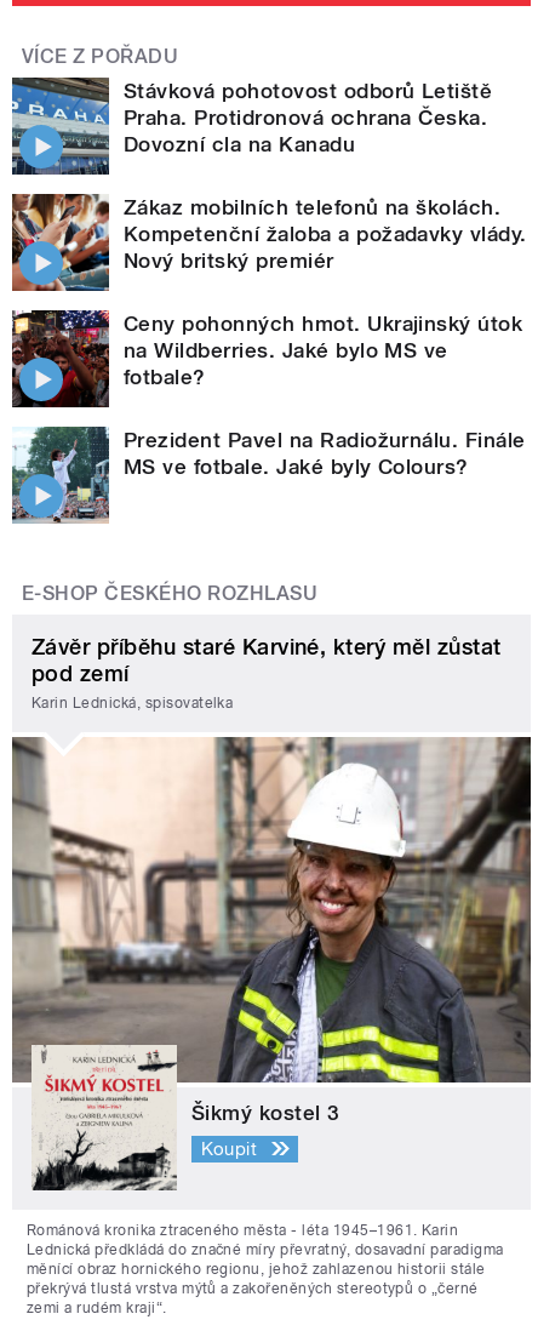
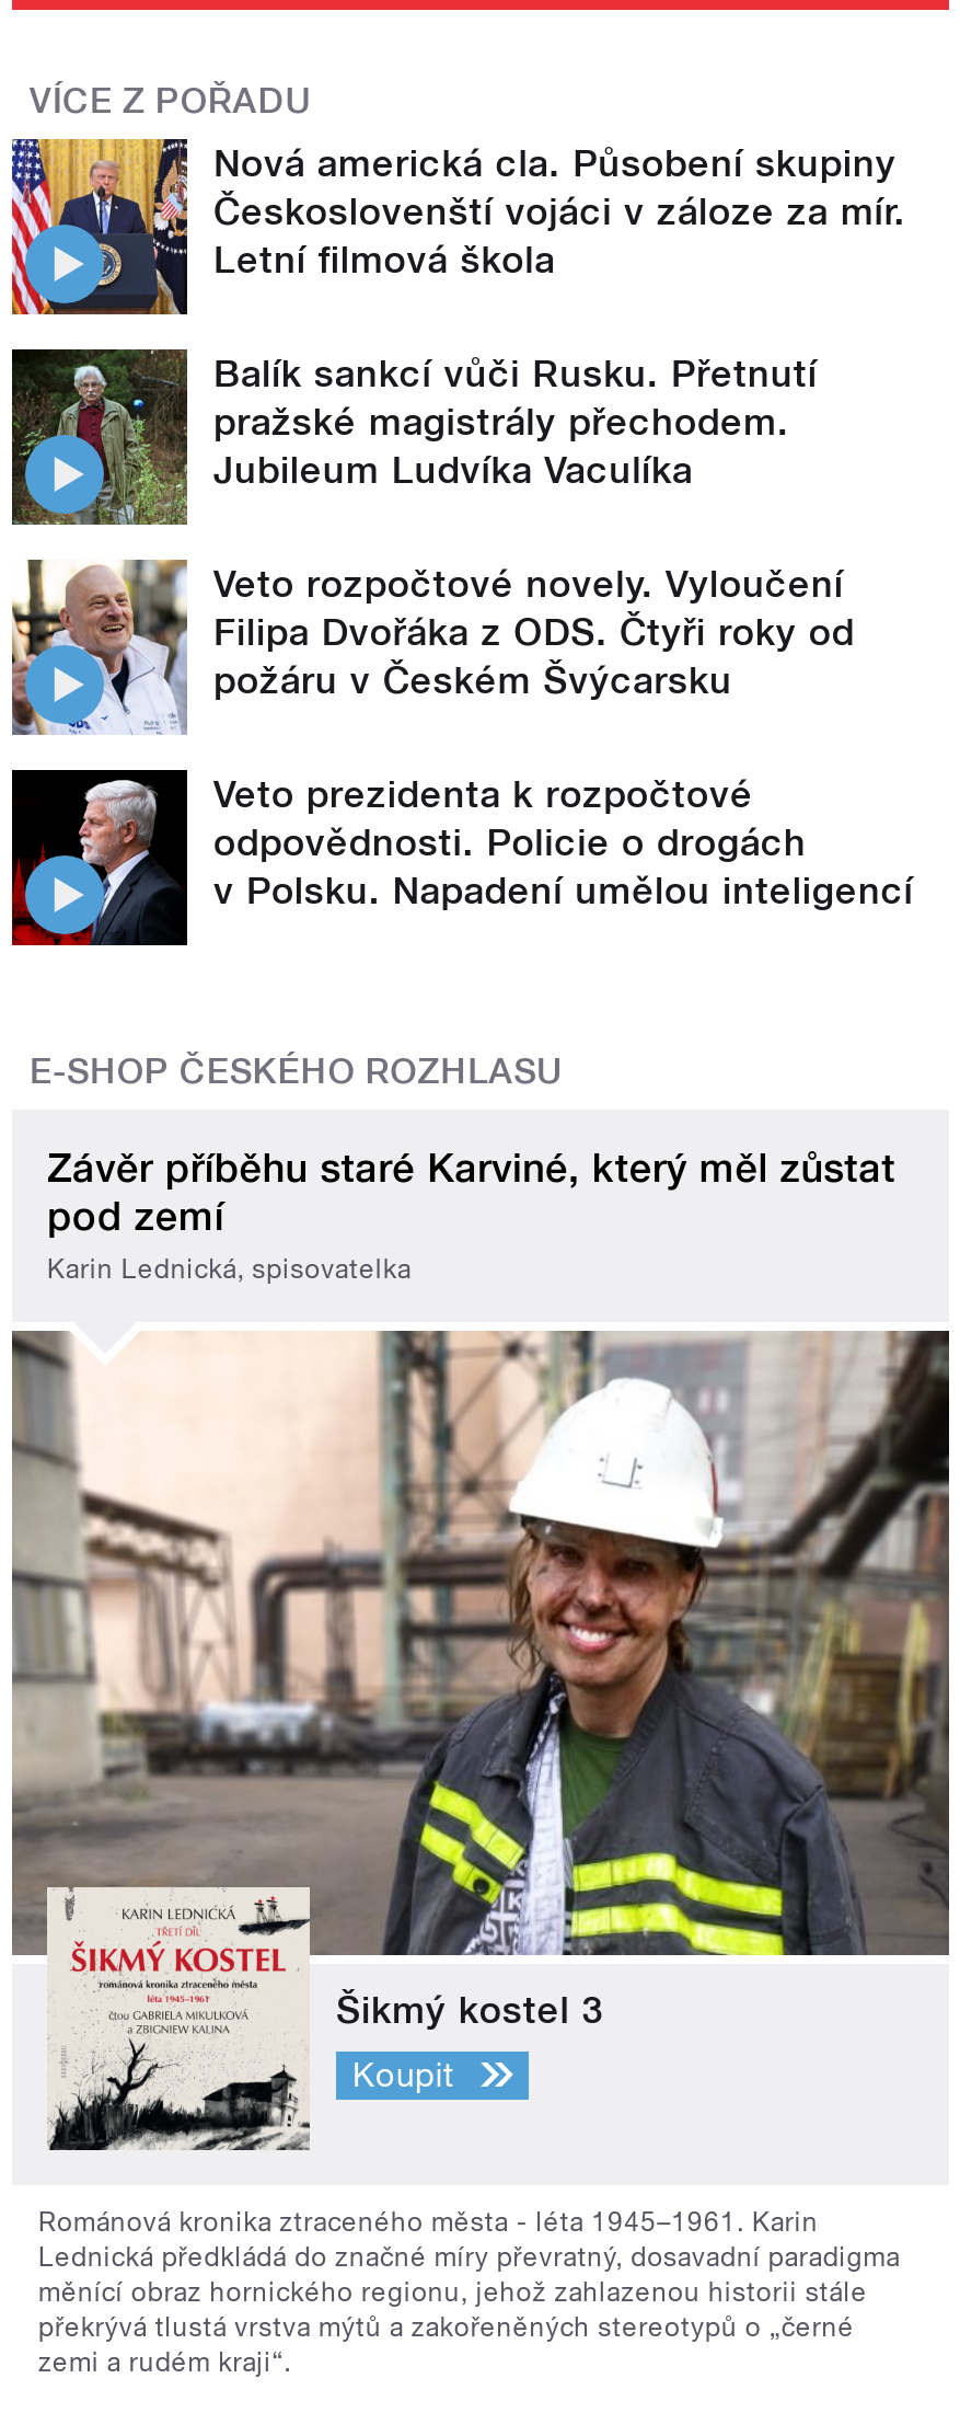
- [image]
- Stávková pohotovost odborů Letiště
- Praha. Protidronová ochrana Česka.
- Dovozní cla na Kanadu
+ [image]
+ Nová americká cla. Působení skupiny
+ Českoslovenští vojáci v záloze za mír.
+ Letní filmová škola

- [image]
- Zákaz mobilních telefonů na školách.
- Kompetenční žaloba a požadavky vlády.
- Nový britský premiér
+ [image]
+ Balík sankcí vůči Rusku. Přetnutí
+ pražské magistrály přechodem.
+ Jubileum Ludvíka Vaculíka

- [image]
- Ceny pohonných hmot. Ukrajinský útok
- na Wildberries. Jaké bylo MS ve
- fotbale?
+ [image]
+ Veto rozpočtové novely. Vyloučení
+ Filipa Dvořáka z ODS. Čtyři roky od
+ požáru v Českém Švýcarsku

- [image]
- Prezident Pavel na Radiožurnálu. Finále
- MS ve fotbale. Jaké byly Colours?
+ [image]
+ Veto prezidenta k rozpočtové
+ odpovědnosti. Policie o drogách
+ v Polsku. Napadení umělou inteligencí
